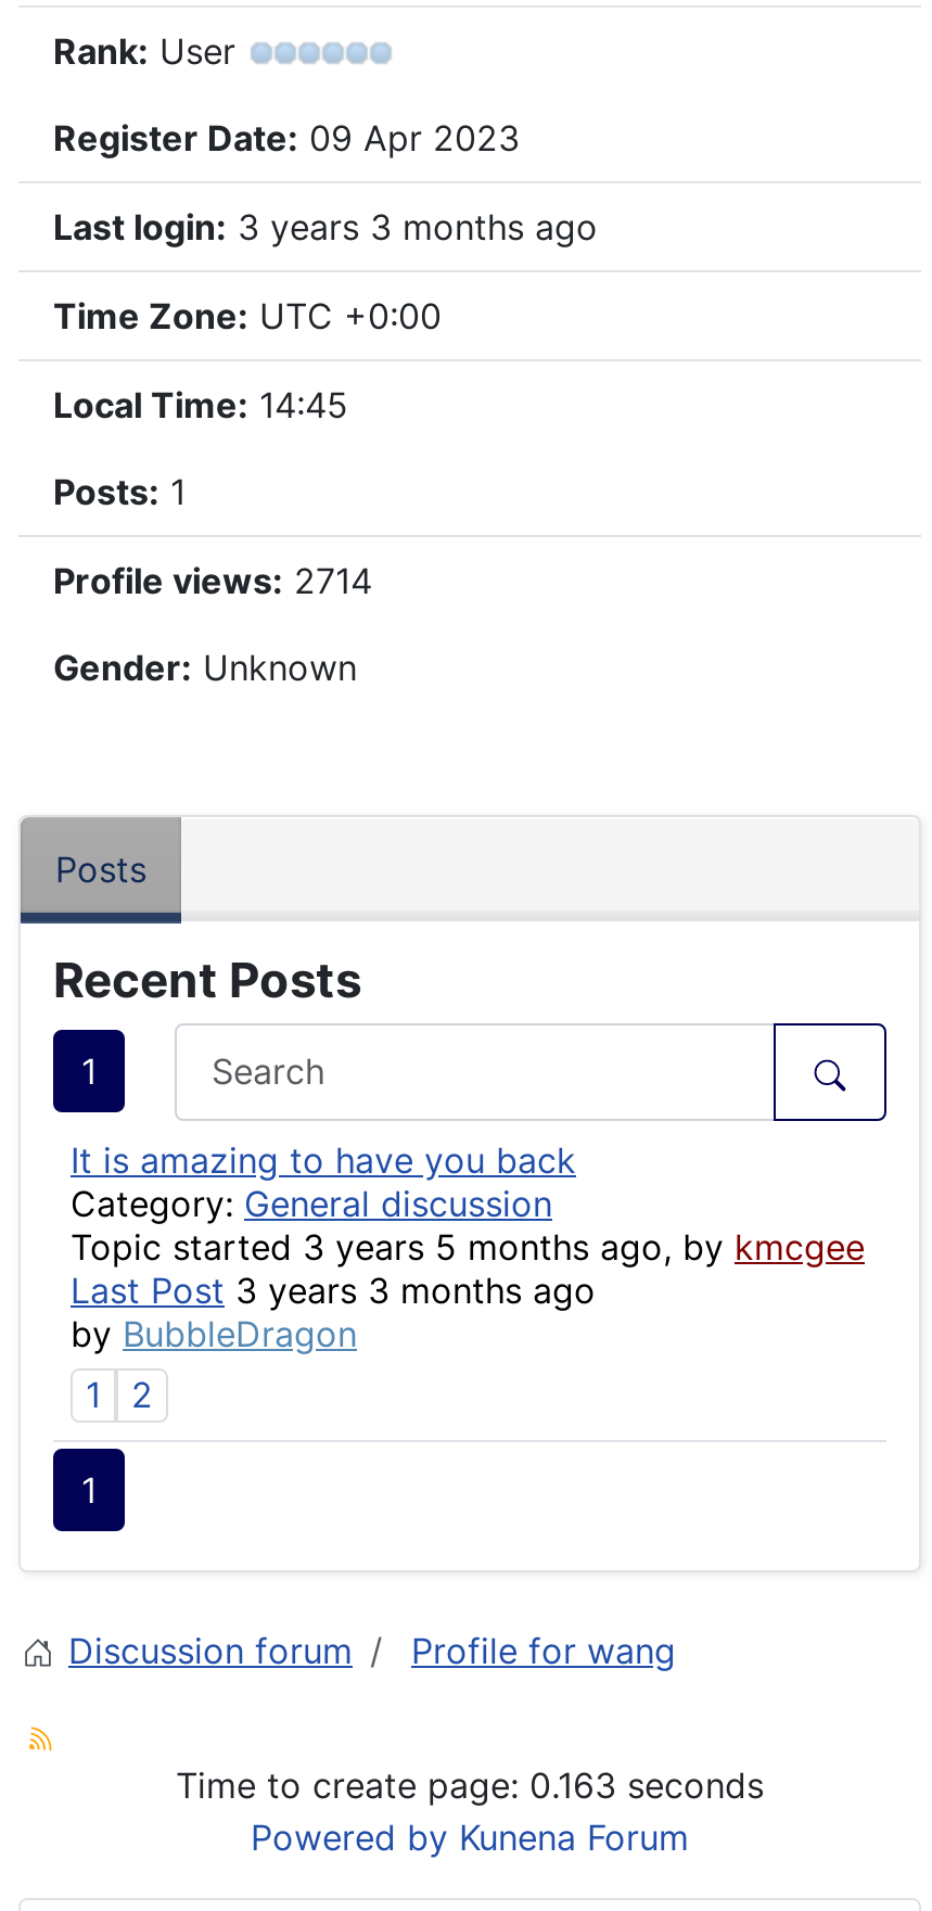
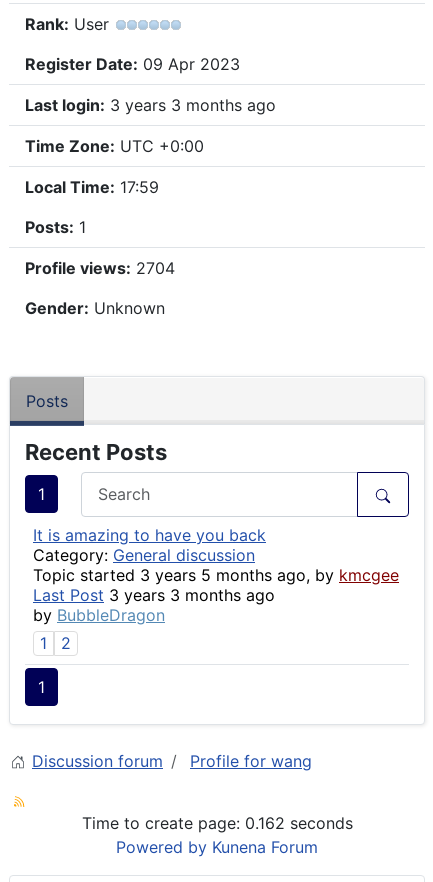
- Local Time: 14:45
+ Local Time: 17:59

- Profile views: 2714
+ Profile views: 2704

- Time to create page: 0.163 seconds
+ Time to create page: 0.162 seconds
